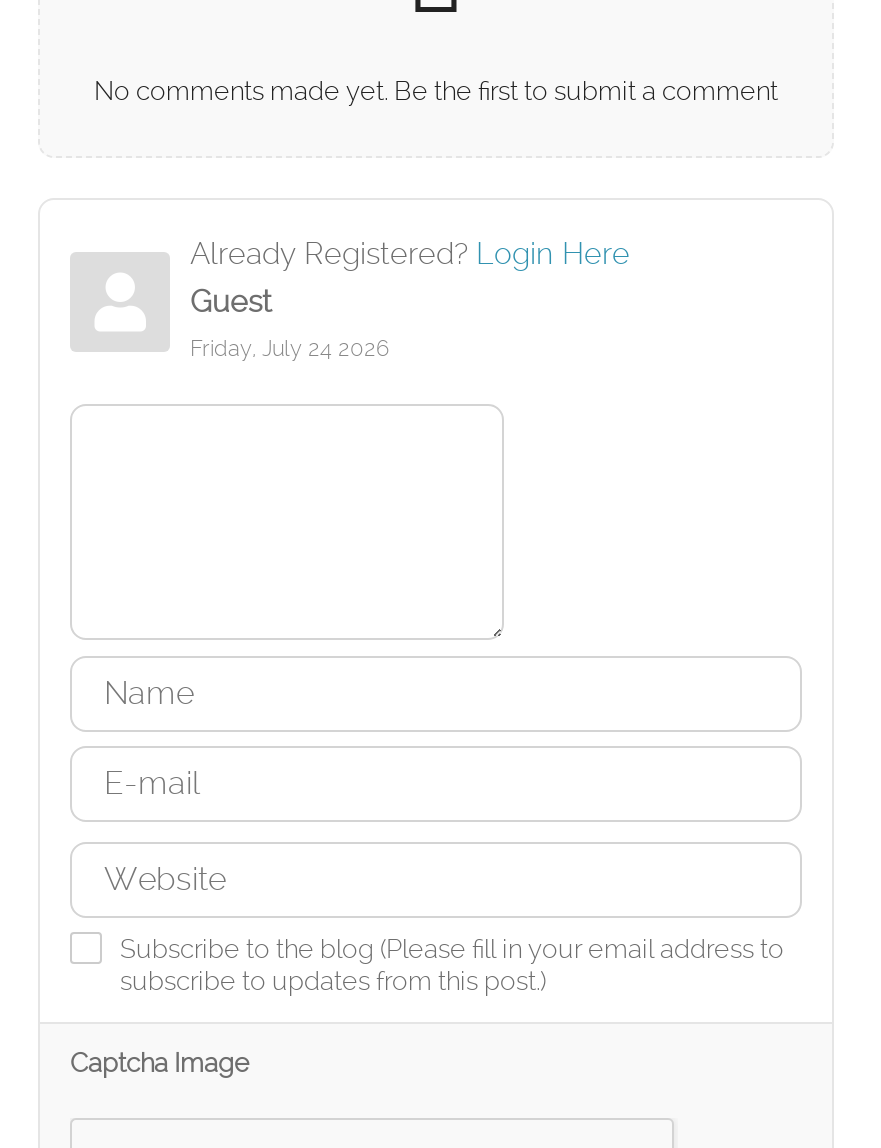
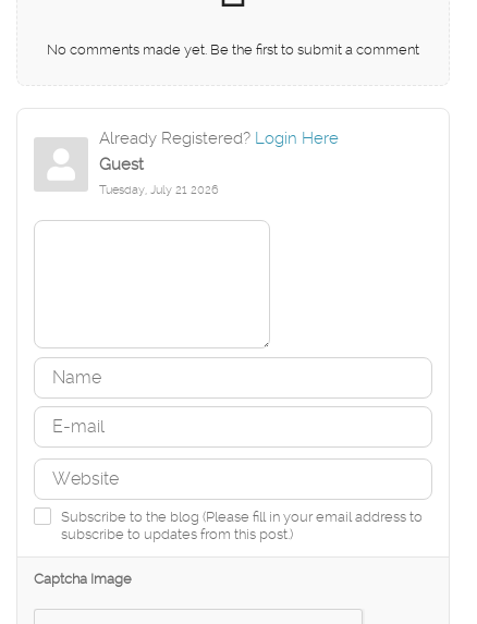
- Friday, July 24 2026
+ Tuesday, July 21 2026
